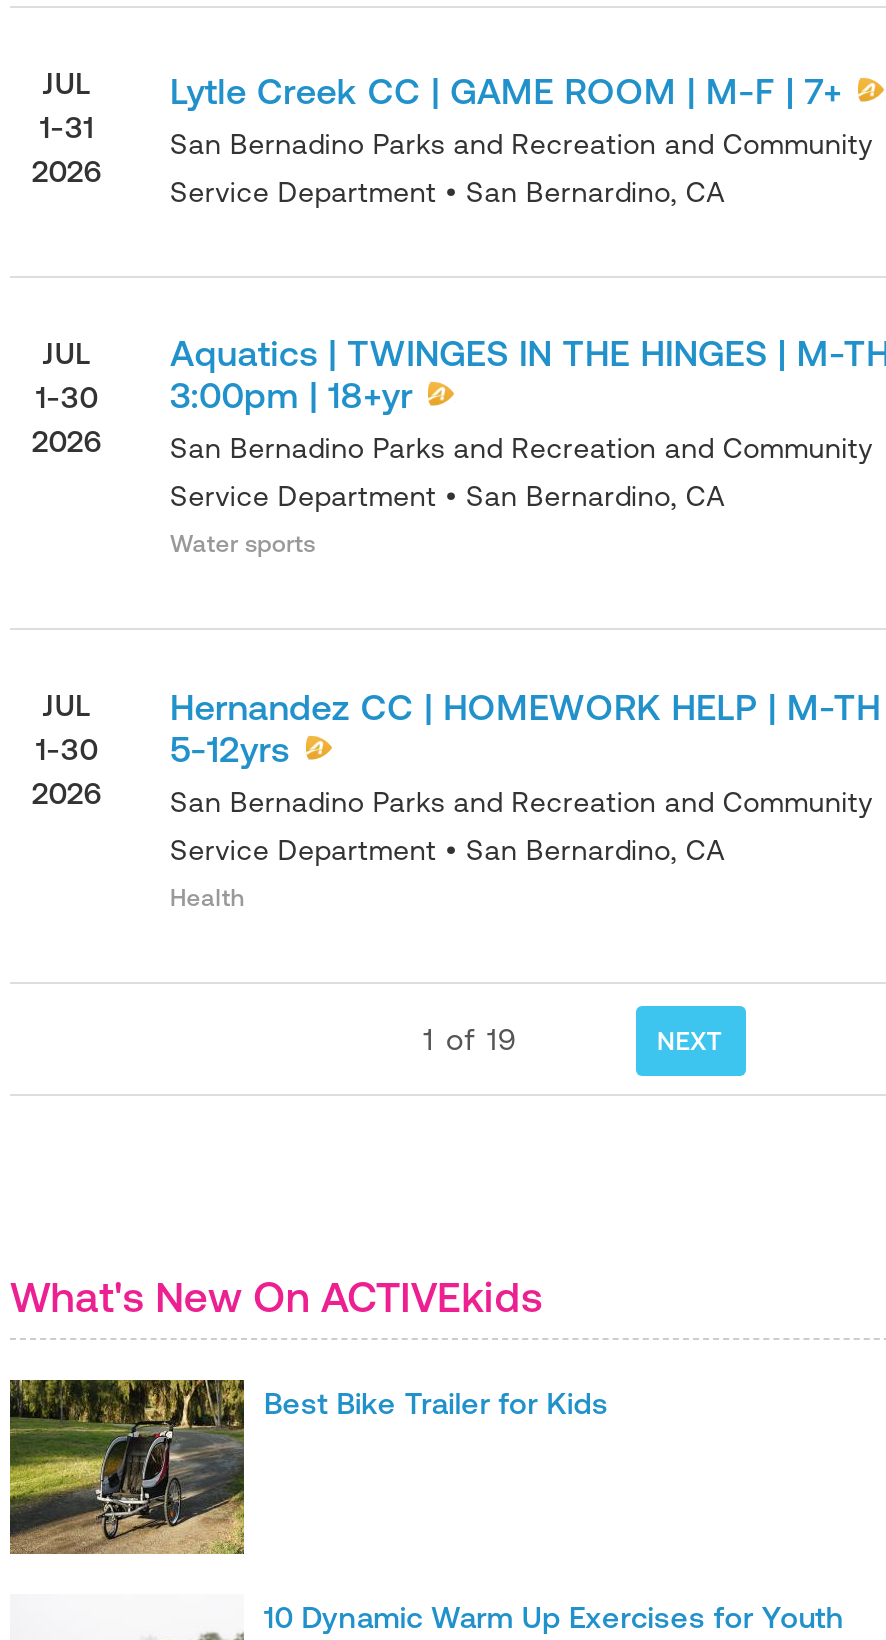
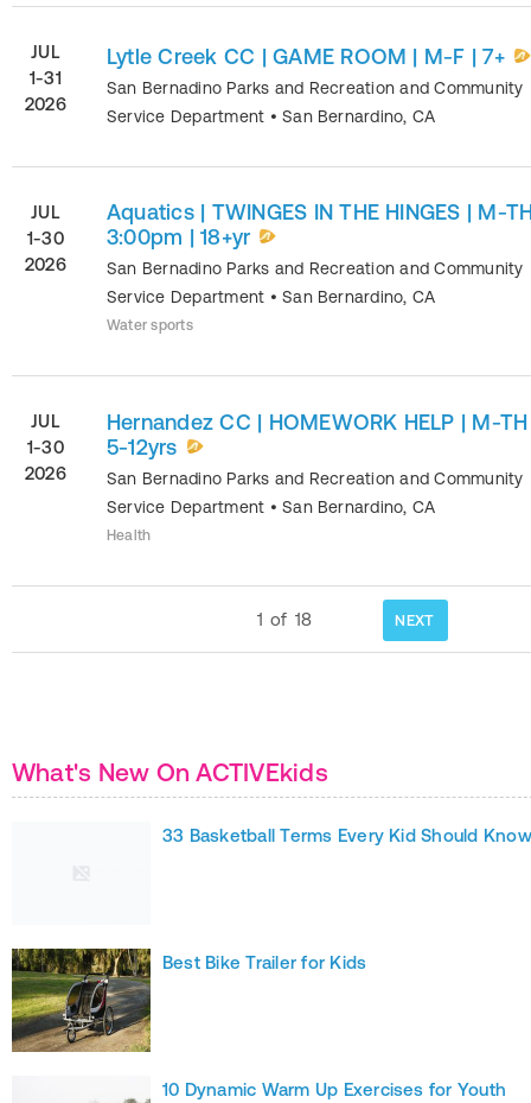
- 1 of 19
+ 1 of 18

+ 33 Basketball Terms Every Kid Should Know
